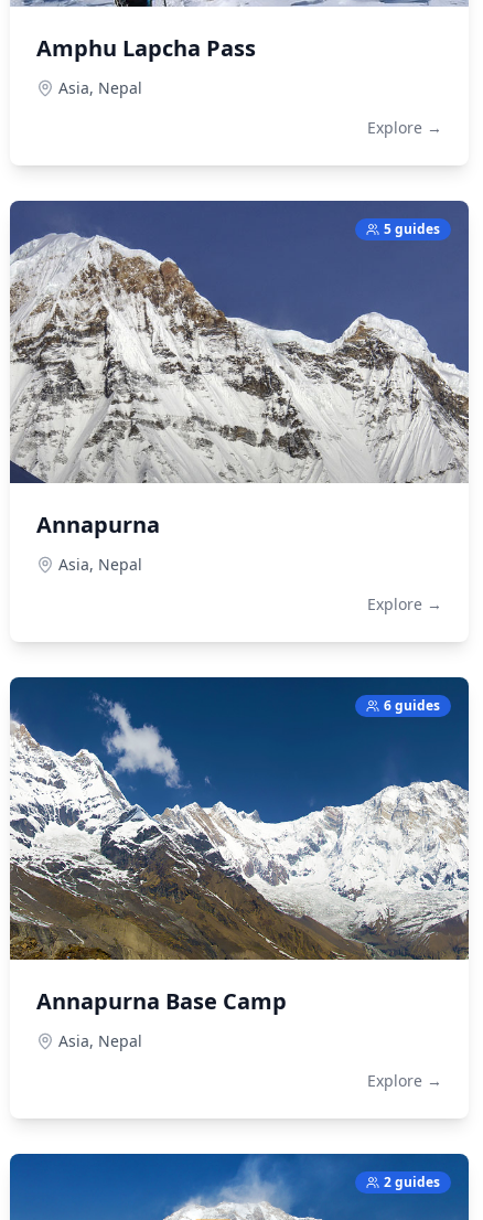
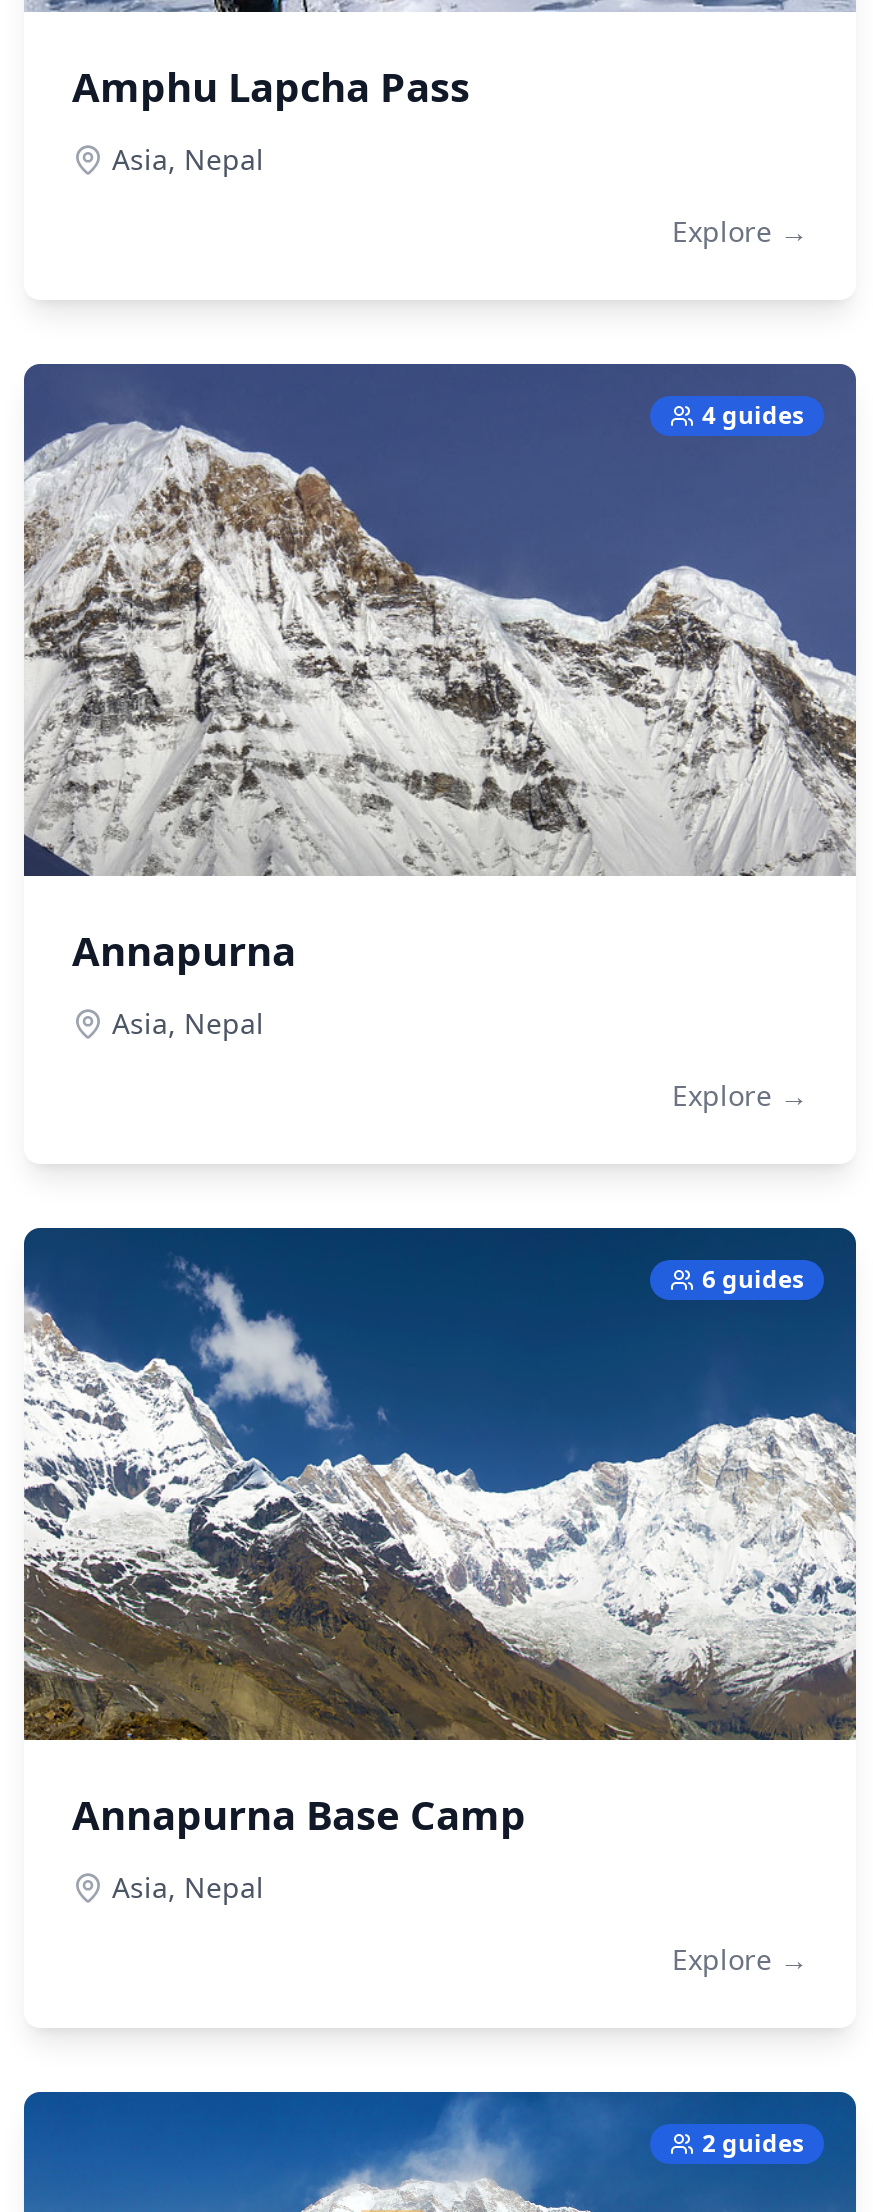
- 5 guides
+ 4 guides
